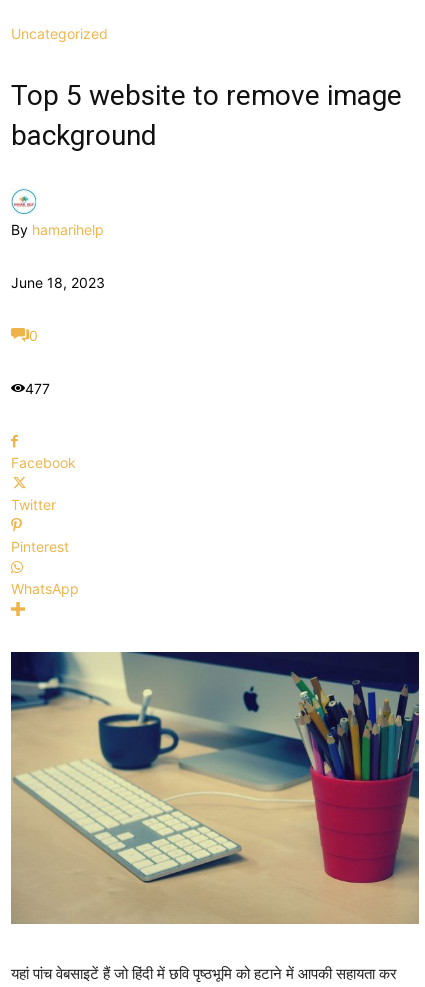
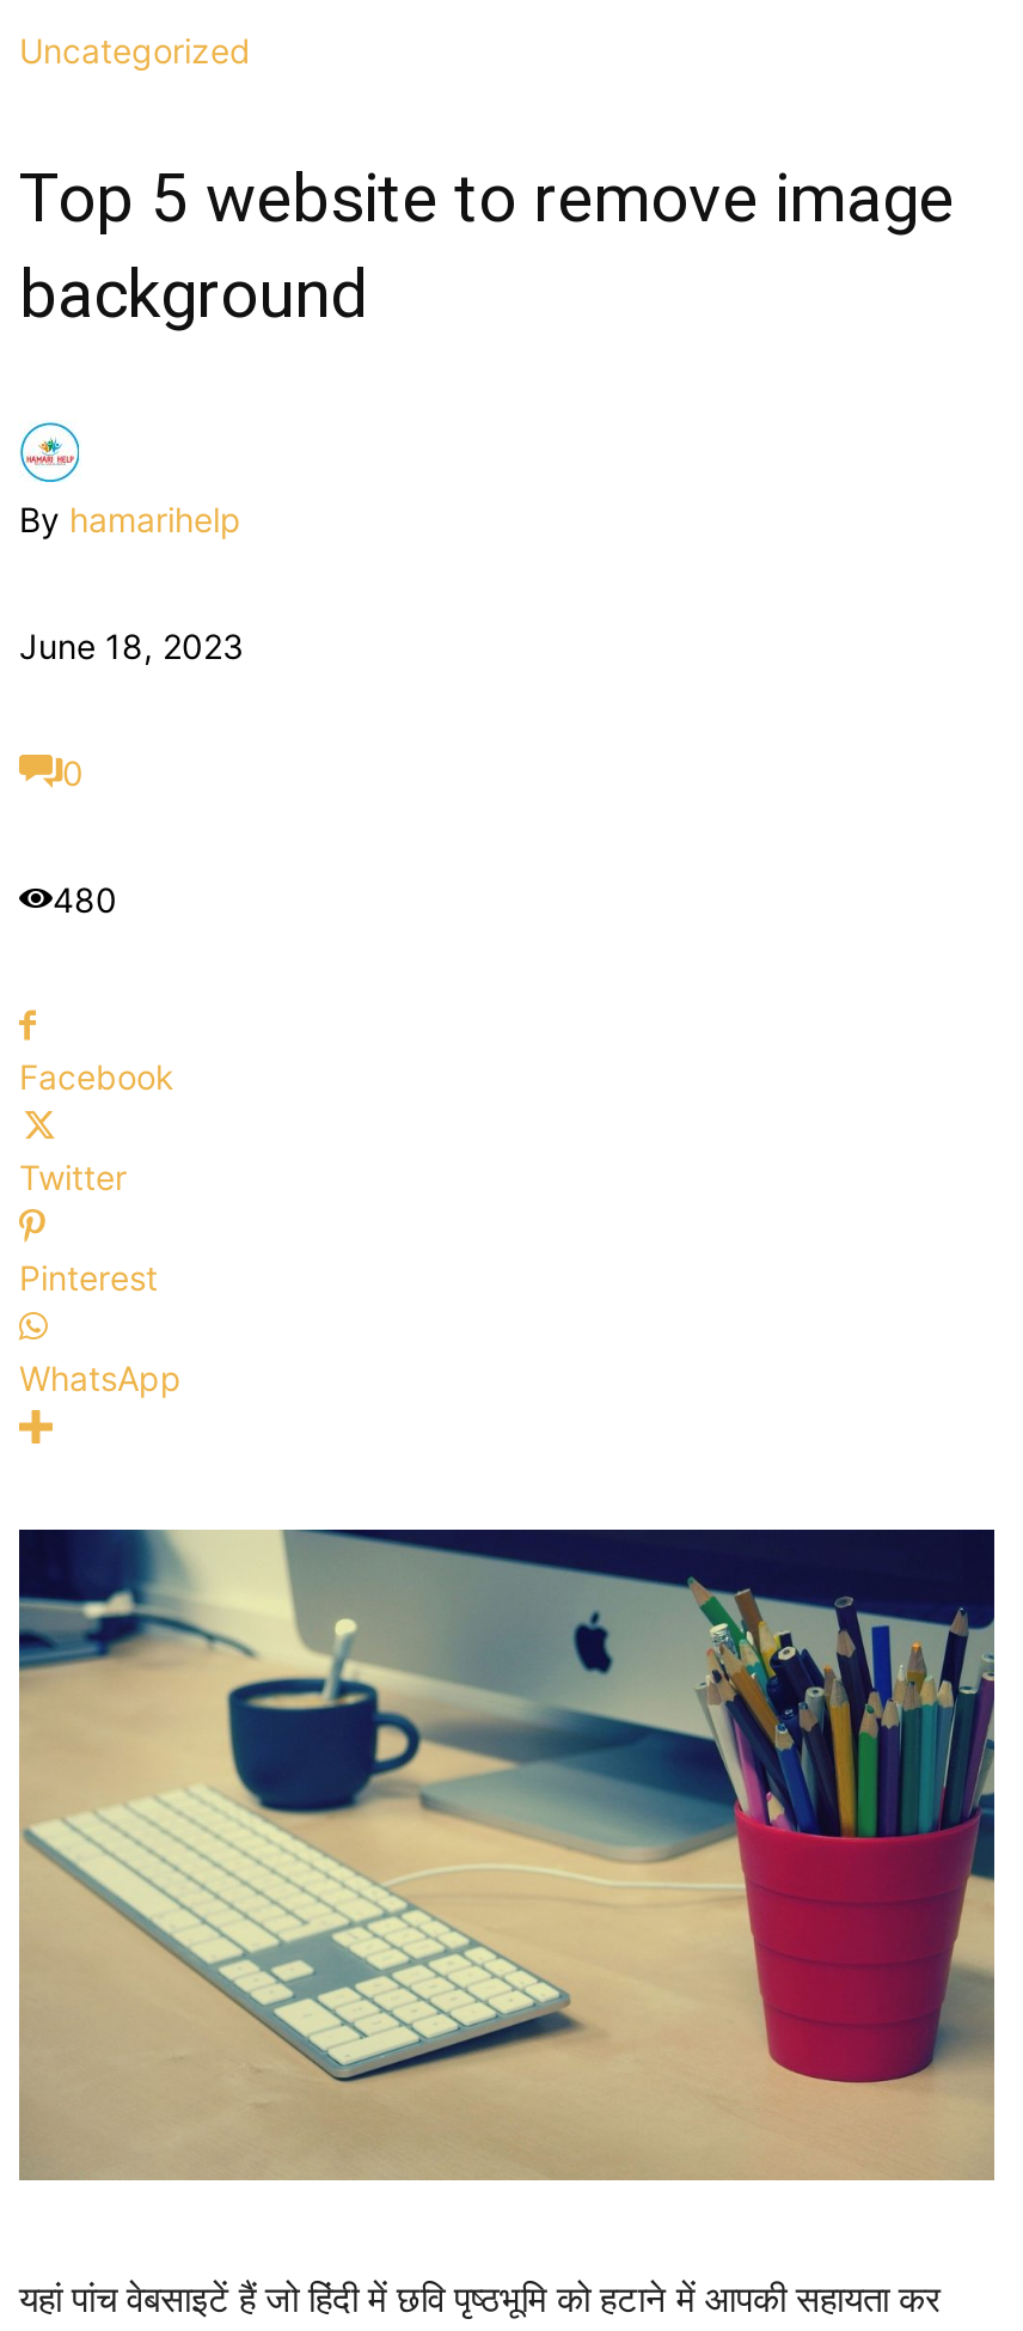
- 477
+ 480
